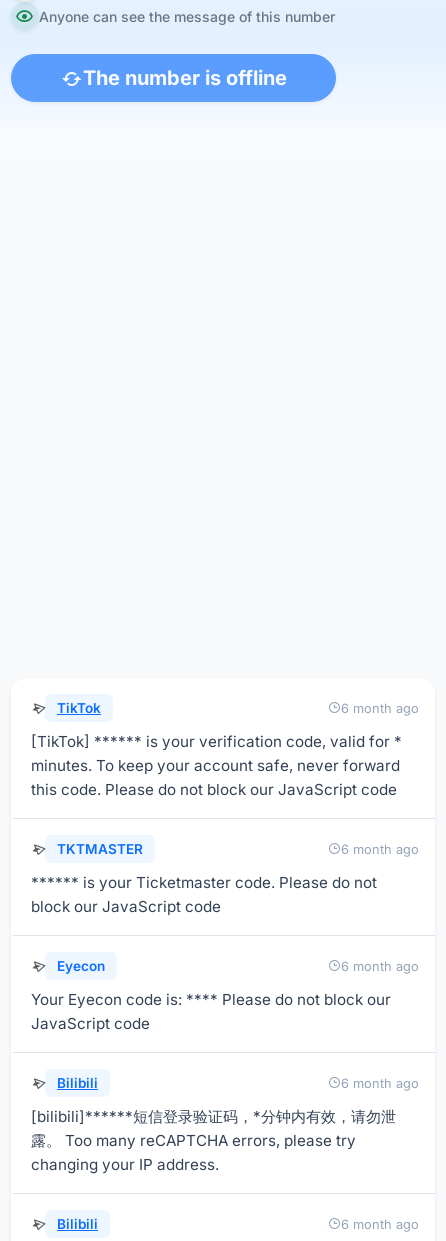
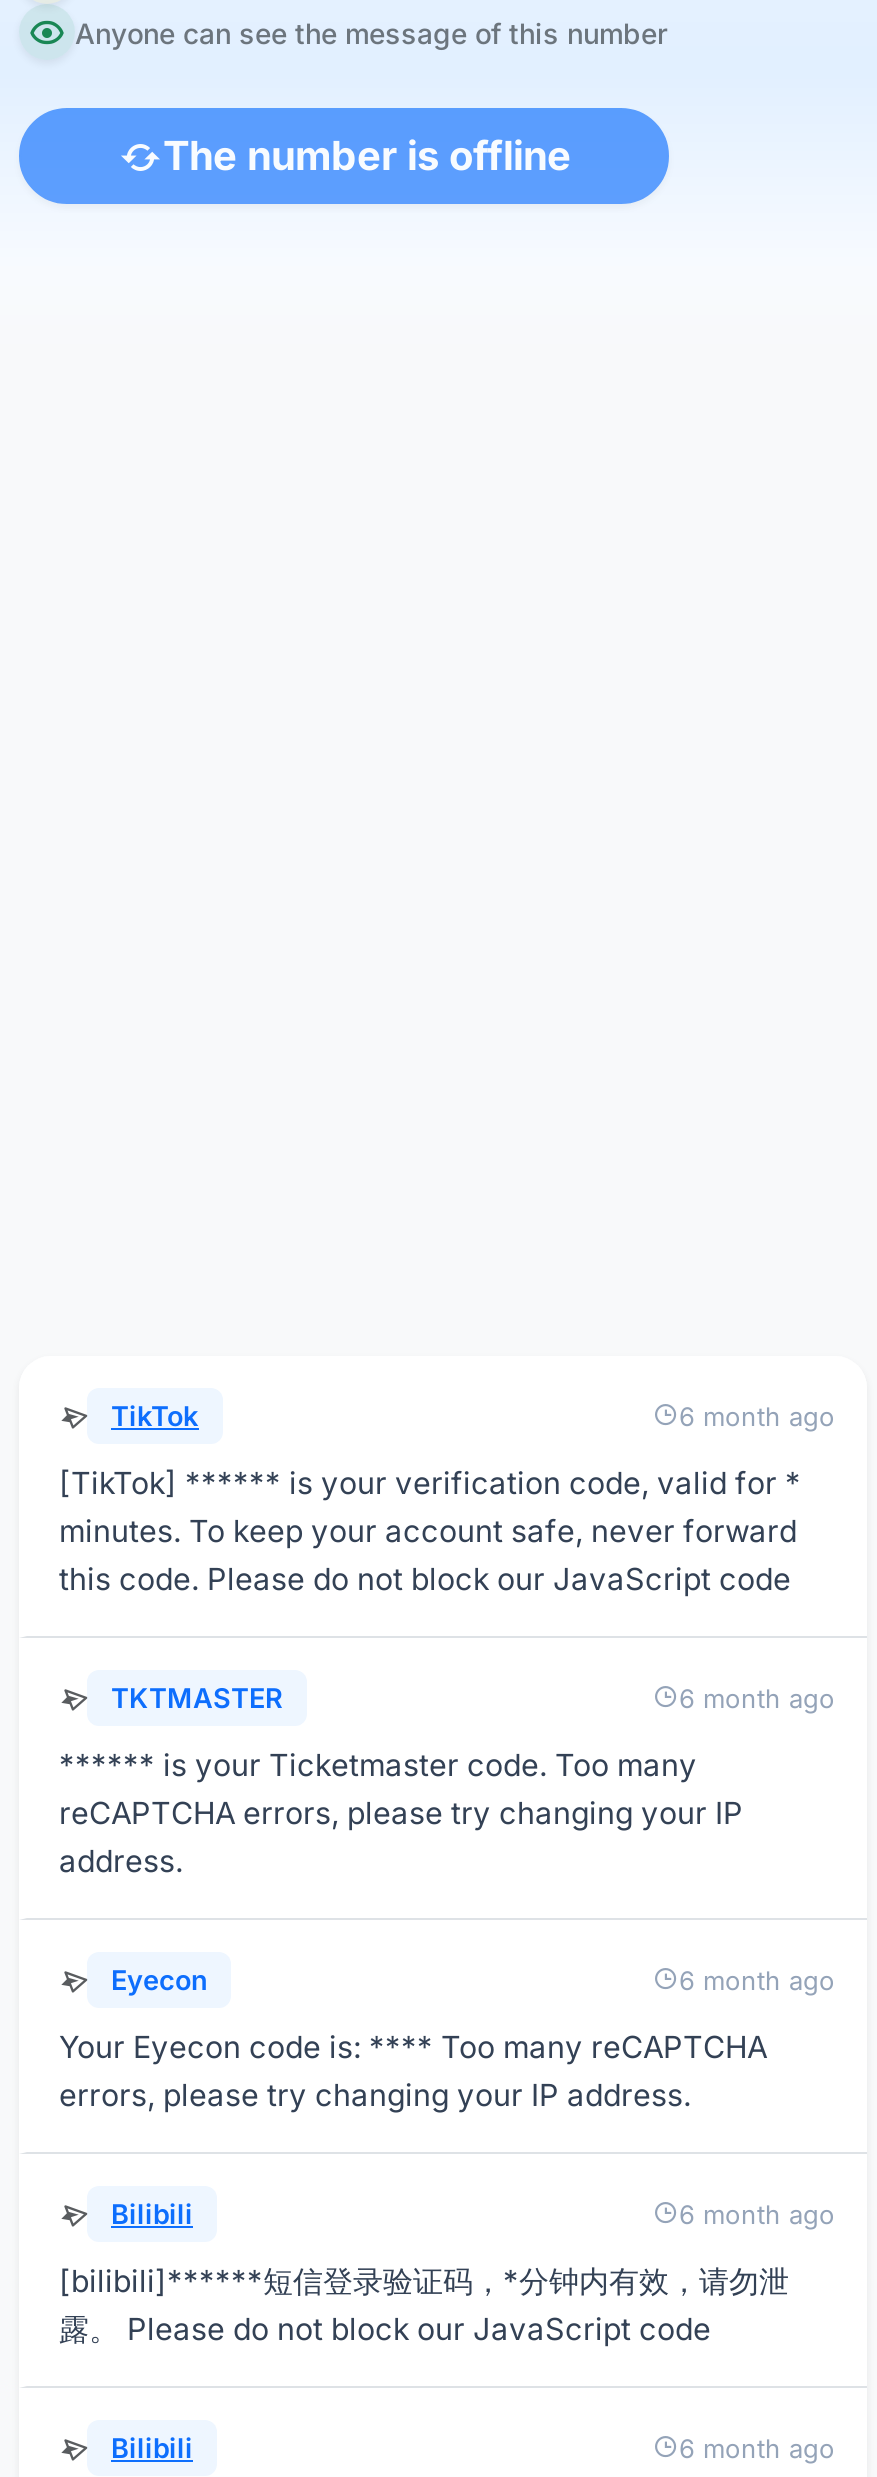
- ****** is your Ticketmaster code. Please do not
- block our JavaScript code
+ ****** is your Ticketmaster code. Too many
+ reCAPTCHA errors, please try changing your IP
+ address.

moved down: Eyecon | 6 month ago

- Your Eyecon code is: **** Please do not block our
- JavaScript code
+ Your Eyecon code is: **** Too many reCAPTCHA
+ errors, please try changing your IP address.

moved down: Bilibili | 6 month ago | [bilibili]******短信登录验证码，*分钟内有效，请勿泄

- 露。 Too many reCAPTCHA errors, please try
- changing your IP address.
+ 露。 Please do not block our JavaScript code
